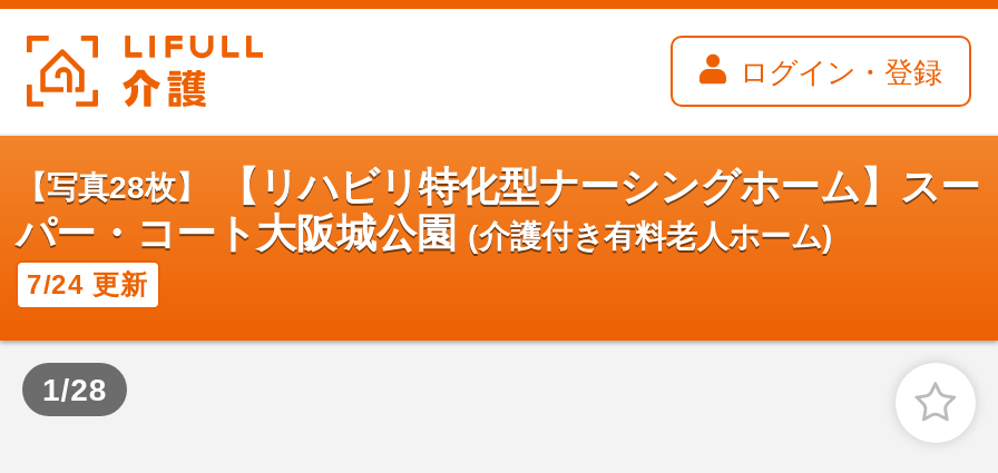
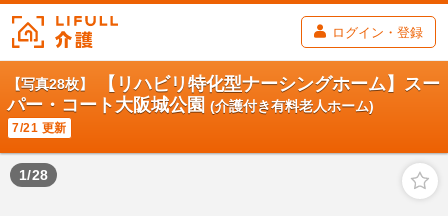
- 7/24 更新
+ 7/21 更新
